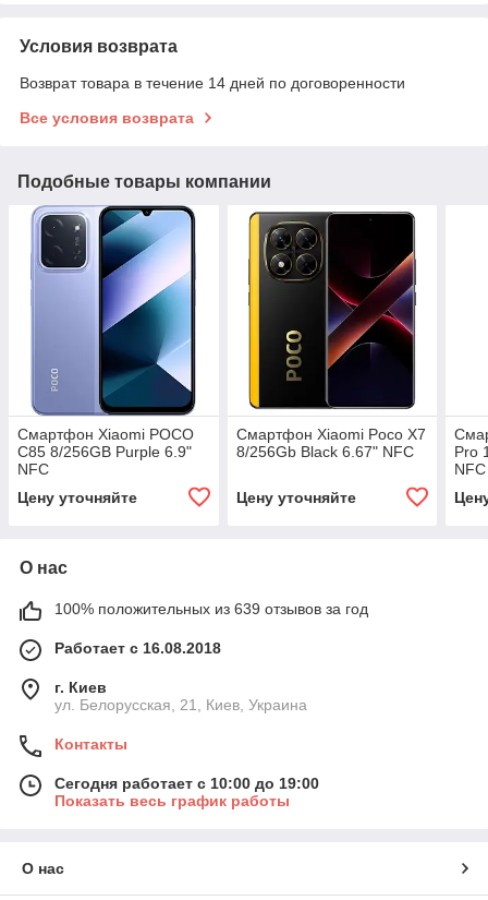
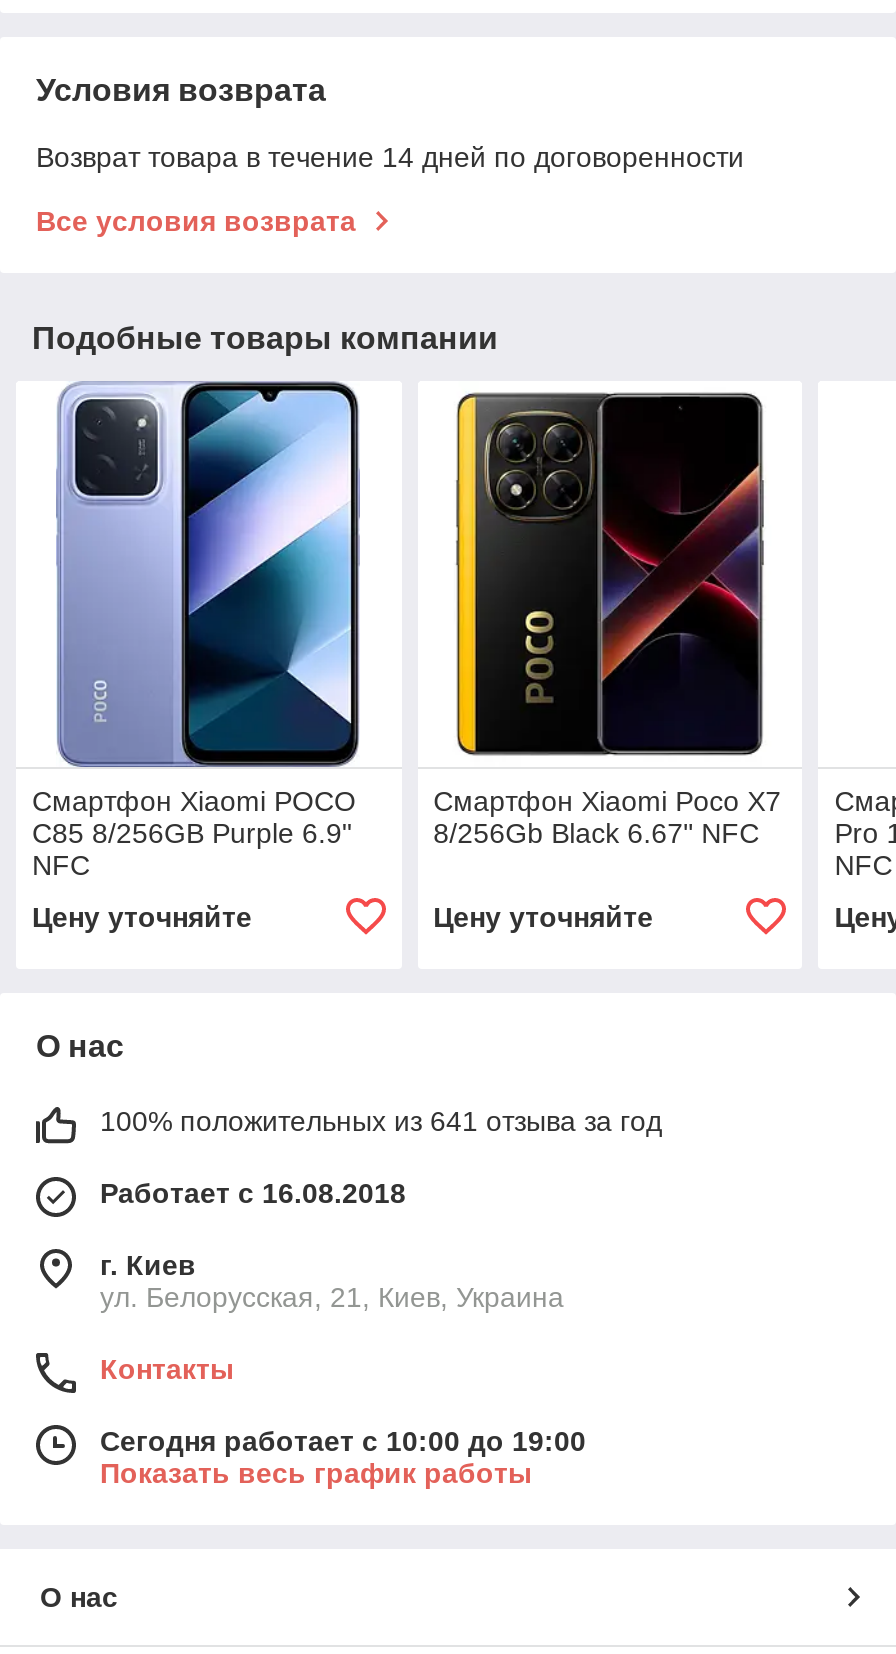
- 100% положительных из 639 отзывов за год
+ 100% положительных из 641 отзыва за год
